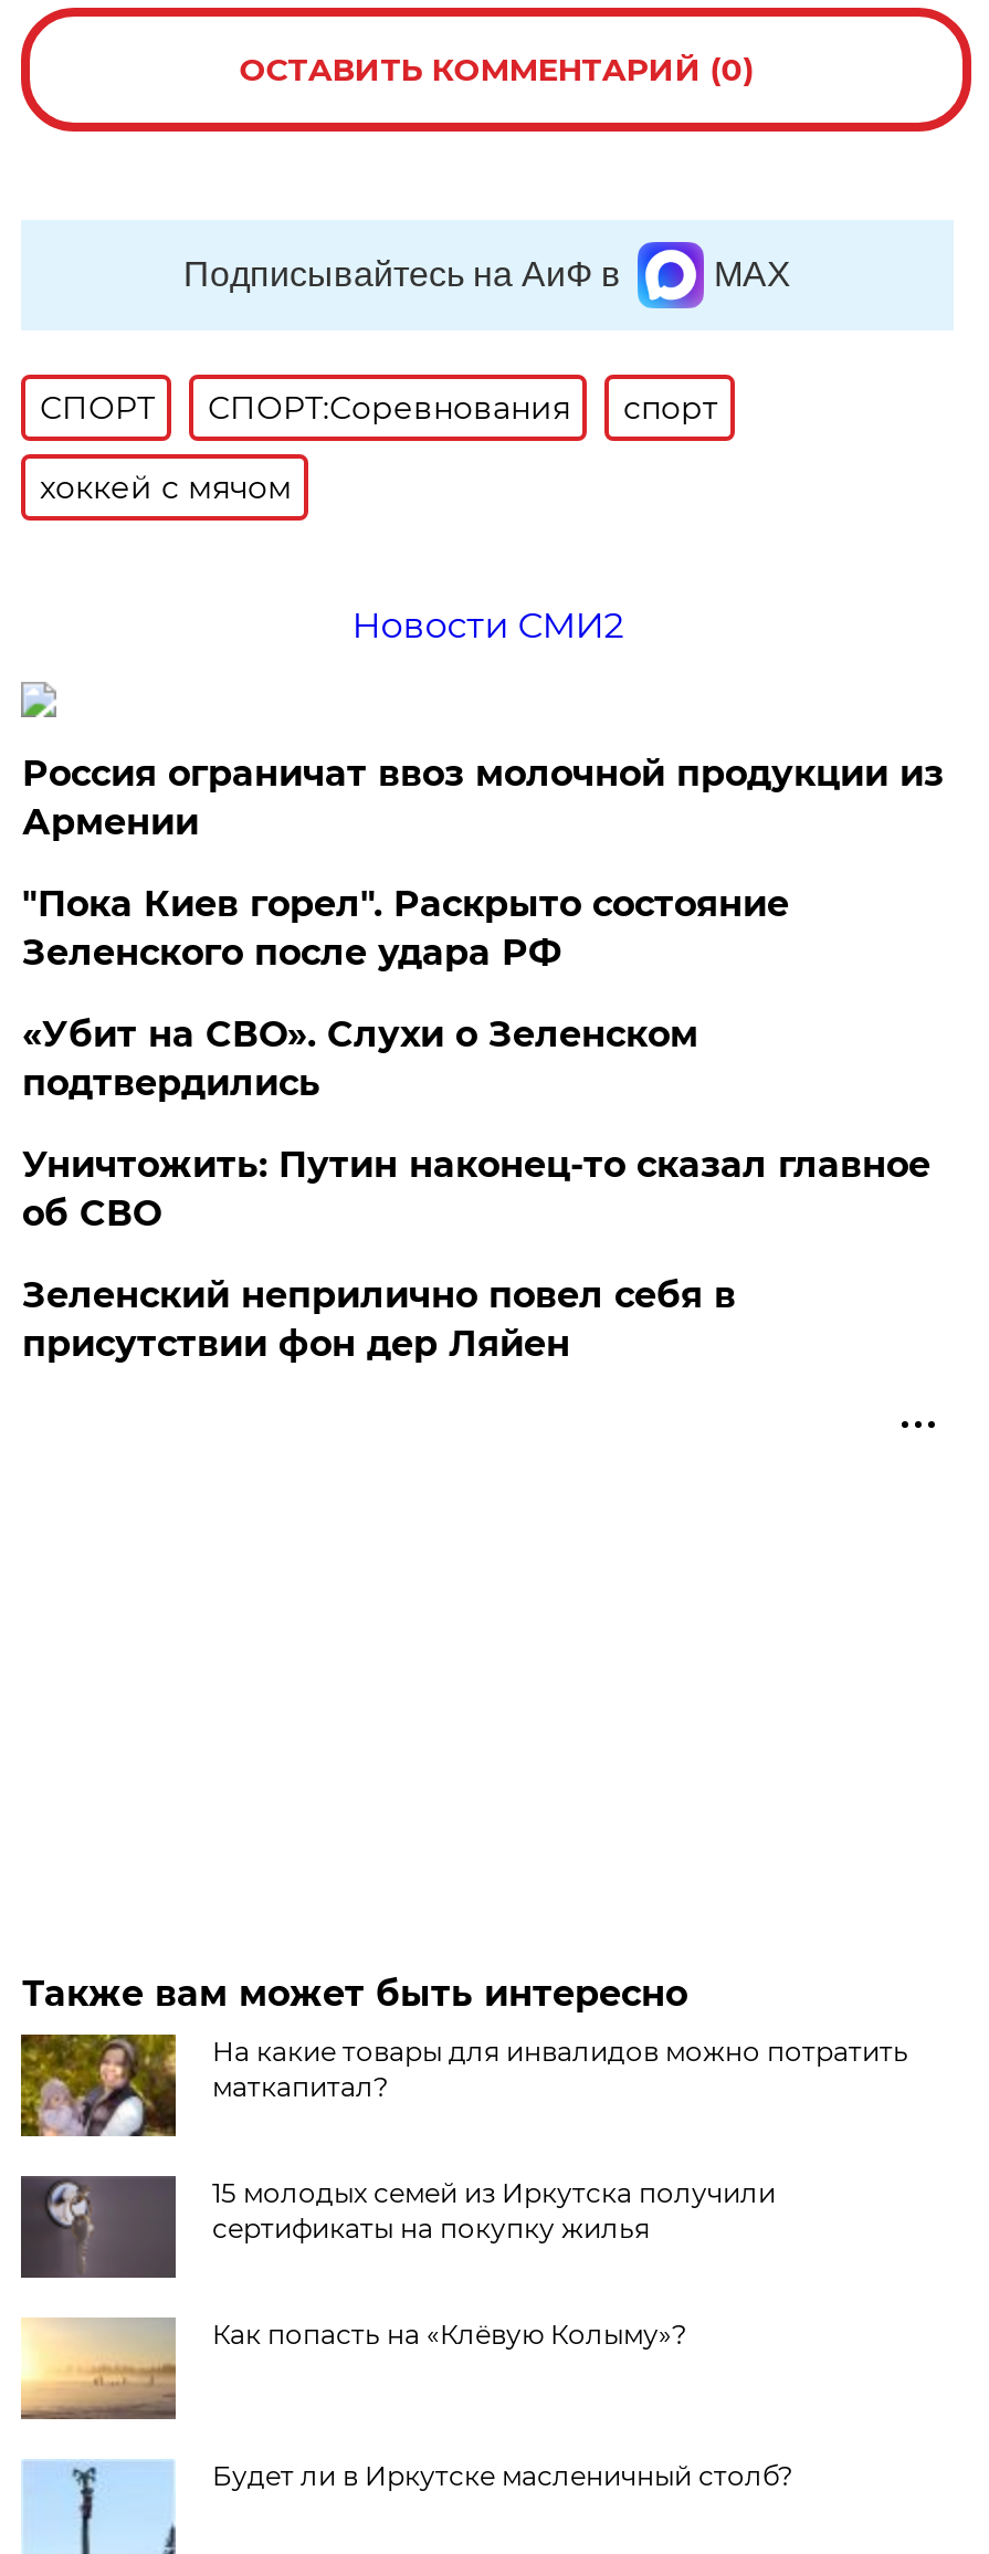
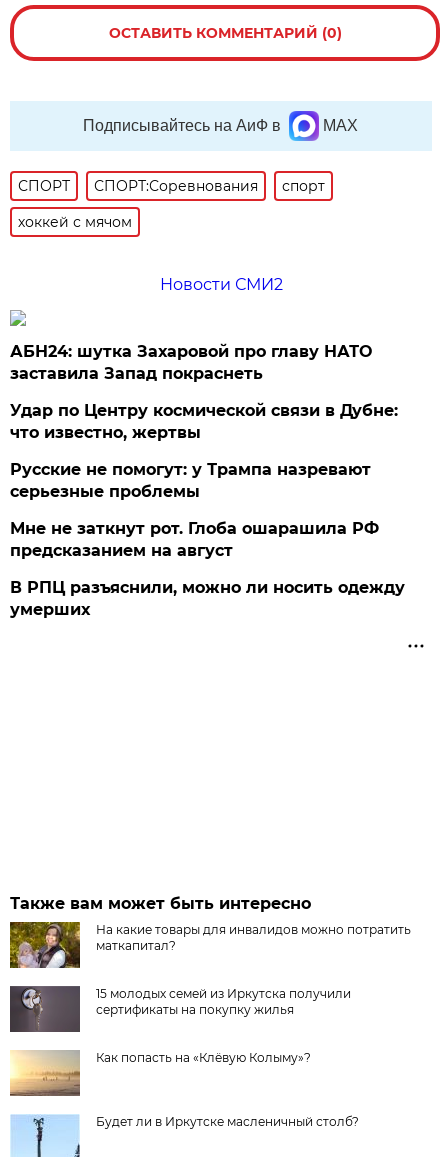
- Россия ограничат ввоз молочной продукции из
- Армении
+ АБН24: шутка Захаровой про главу НАТО
+ заставила Запад покраснеть

- "Пока Киев горел". Раскрыто состояние
- Зеленского после удара РФ
+ Удар по Центру космической связи в Дубне:
+ что известно, жертвы

- «Убит на СВО». Слухи о Зеленском
- подтвердились
+ Русские не помогут: у Трампа назревают
+ серьезные проблемы

- Уничтожить: Путин наконец-то сказал главное
- об СВО
+ Мне не заткнут рот. Глоба ошарашила РФ
+ предсказанием на август

- Зеленский неприлично повел cебя в
- присутствии фон дер Ляйен
+ В РПЦ разъяснили, можно ли носить одежду
+ умерших
